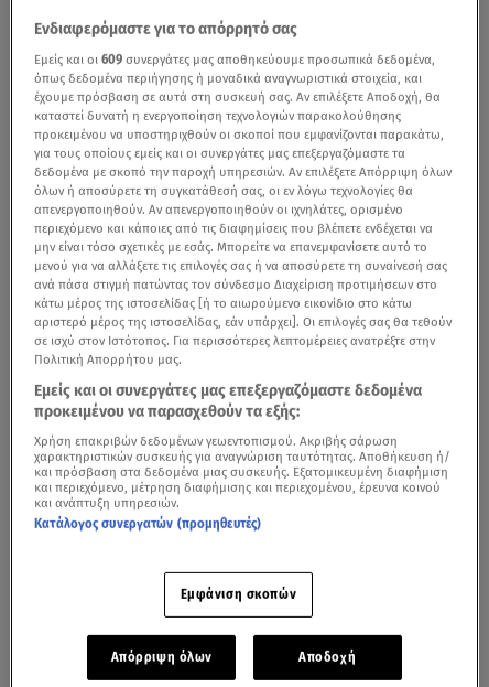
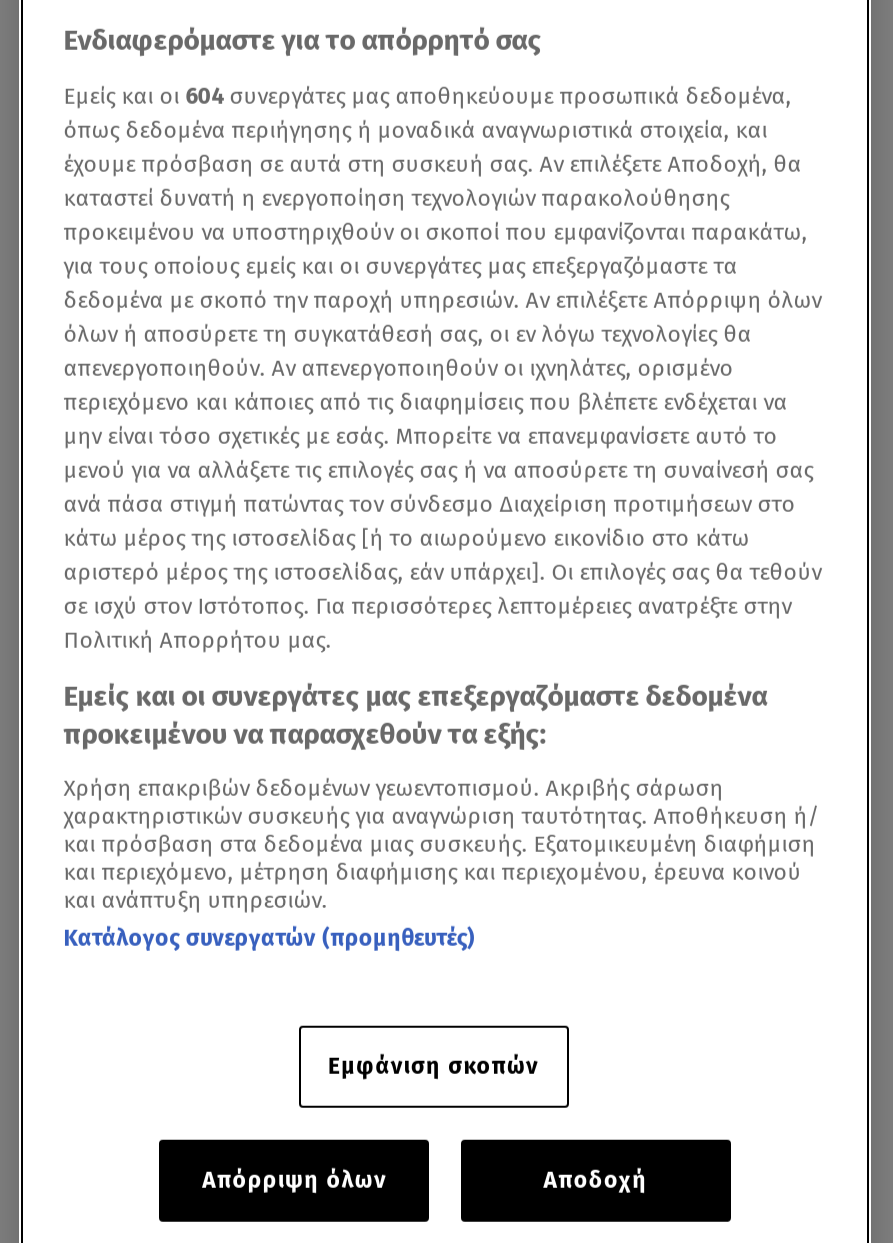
- Εμείς και οι 609 συνεργάτες μας αποθηκεύουμε προσωπικά δεδομένα,
+ Εμείς και οι 604 συνεργάτες μας αποθηκεύουμε προσωπικά δεδομένα,
